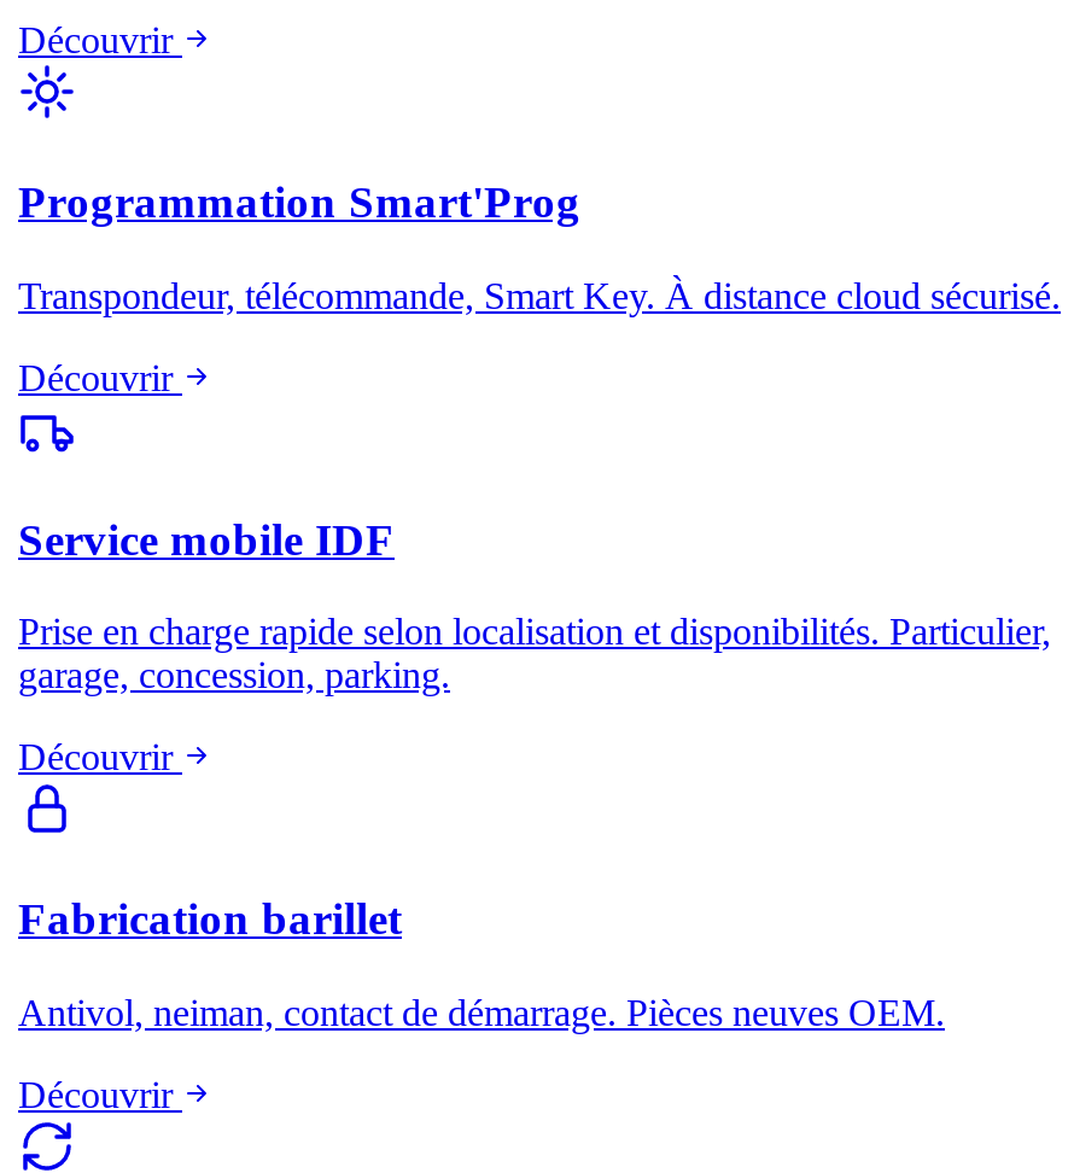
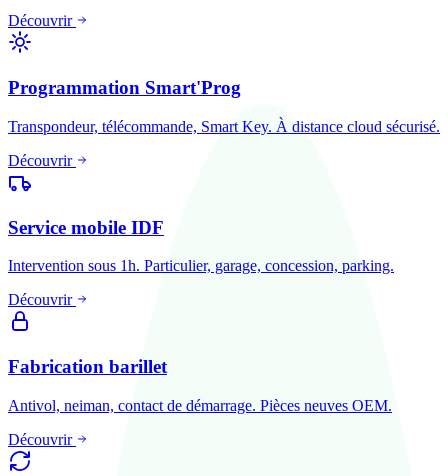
- Prise en charge rapide selon localisation et disponibilités. Particulier,
- garage, concession, parking.
+ Intervention sous 1h. Particulier, garage, concession, parking.
